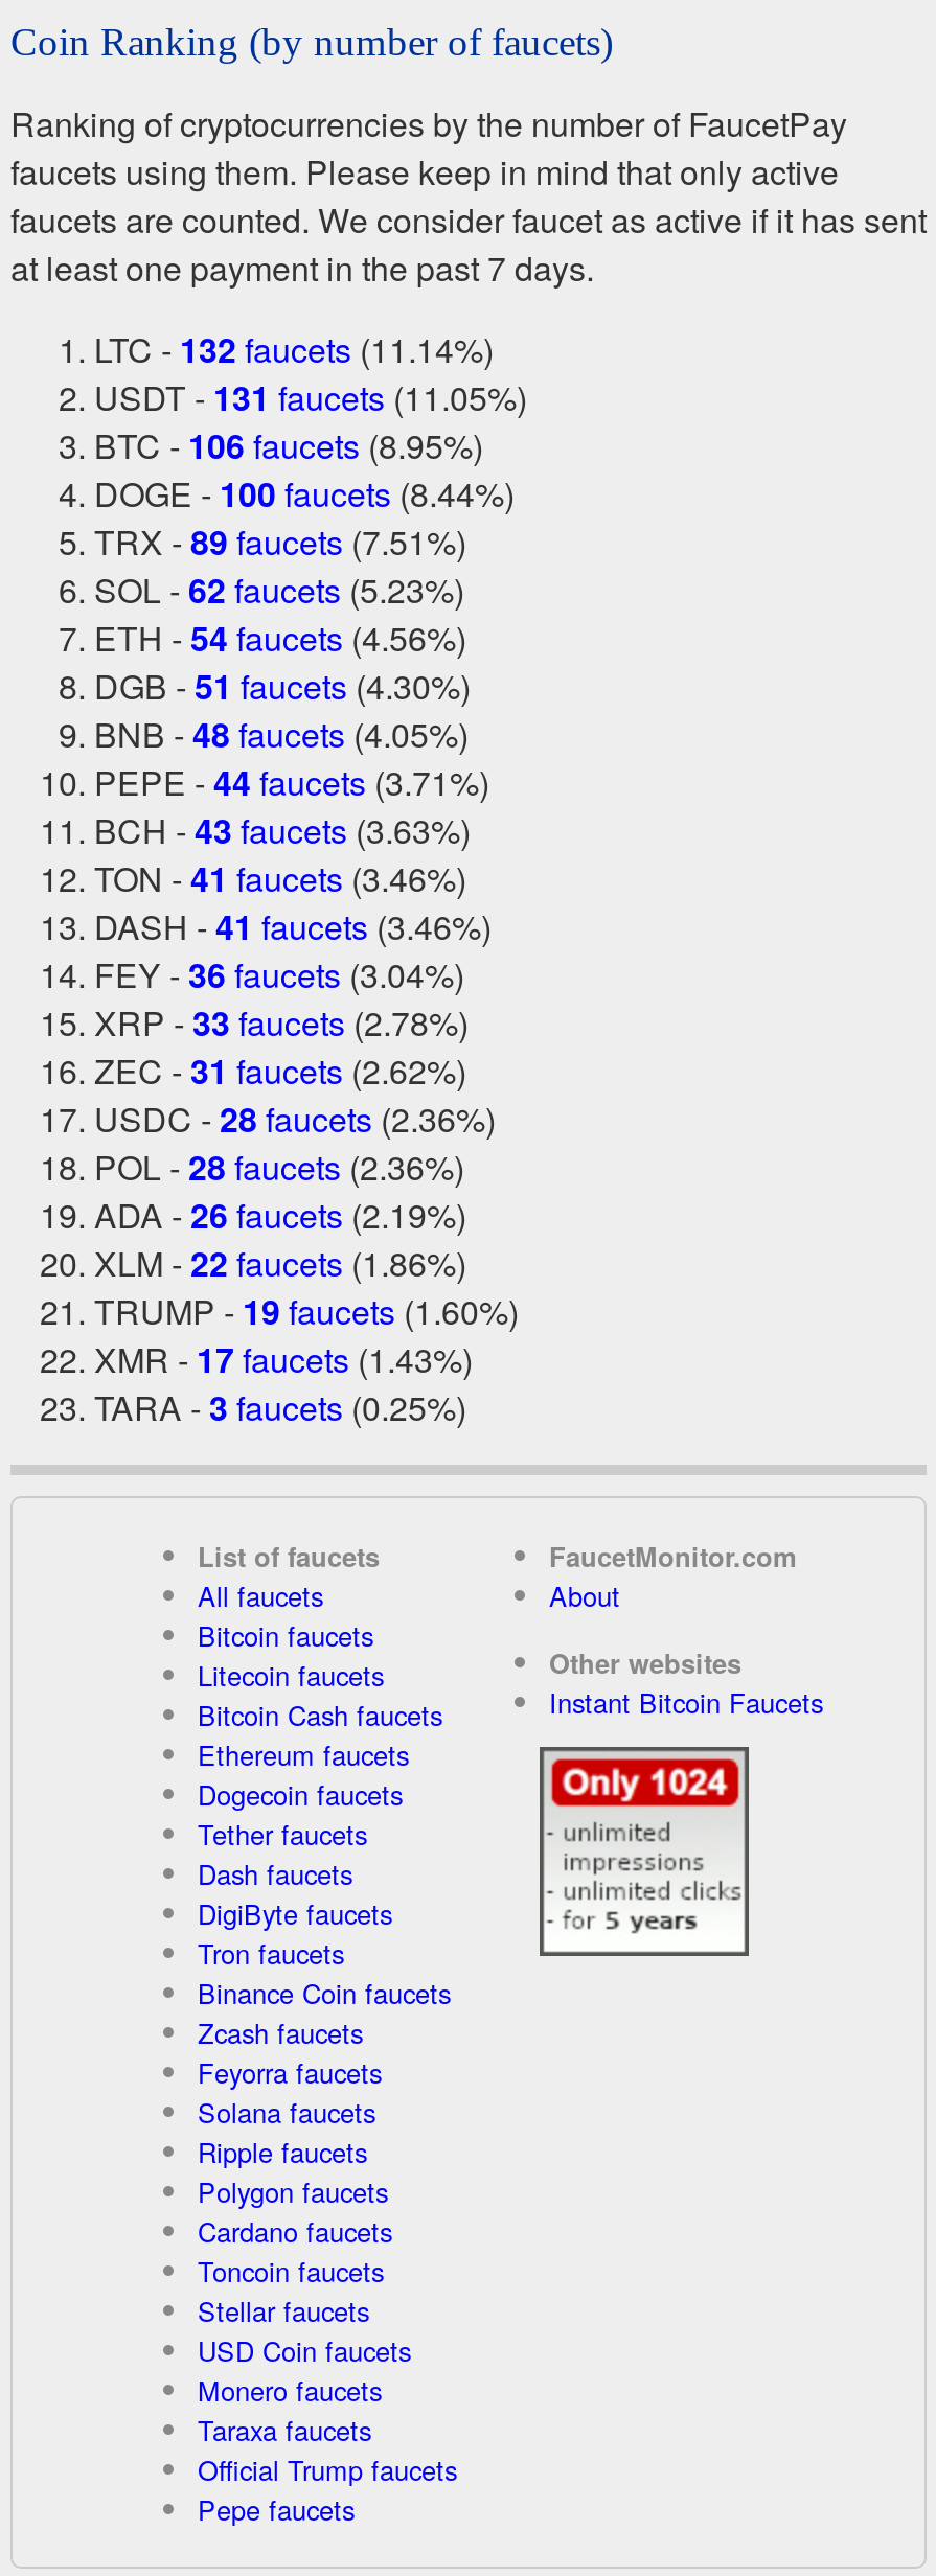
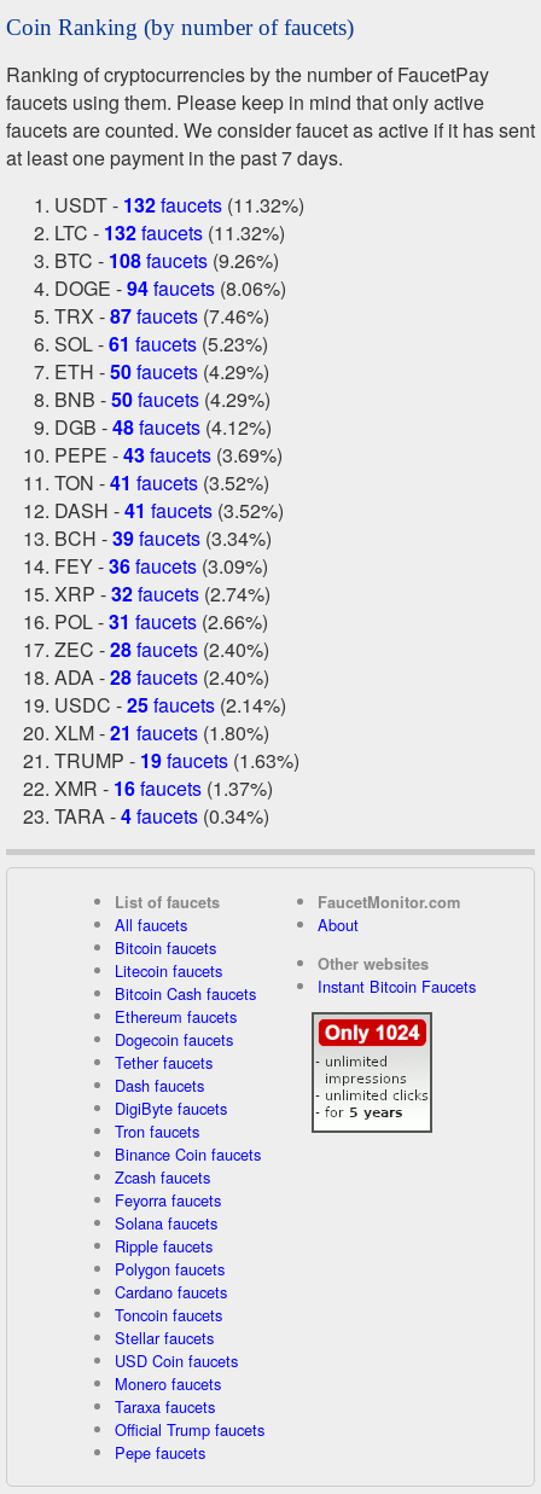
- LTC - 132 faucets (11.14%)
+ USDT - 132 faucets (11.32%)

- USDT - 131 faucets (11.05%)
+ LTC - 132 faucets (11.32%)

- BTC - 106 faucets (8.95%)
+ BTC - 108 faucets (9.26%)

- DOGE - 100 faucets (8.44%)
+ DOGE - 94 faucets (8.06%)

- TRX - 89 faucets (7.51%)
+ TRX - 87 faucets (7.46%)

- SOL - 62 faucets (5.23%)
+ SOL - 61 faucets (5.23%)

- ETH - 54 faucets (4.56%)
+ ETH - 50 faucets (4.29%)

- DGB - 51 faucets (4.30%)
+ BNB - 50 faucets (4.29%)

- BNB - 48 faucets (4.05%)
+ DGB - 48 faucets (4.12%)

- PEPE - 44 faucets (3.71%)
+ PEPE - 43 faucets (3.69%)

- BCH - 43 faucets (3.63%)
+ TON - 41 faucets (3.52%)

- TON - 41 faucets (3.46%)
+ DASH - 41 faucets (3.52%)

- DASH - 41 faucets (3.46%)
+ BCH - 39 faucets (3.34%)

- FEY - 36 faucets (3.04%)
+ FEY - 36 faucets (3.09%)

- XRP - 33 faucets (2.78%)
+ XRP - 32 faucets (2.74%)

- ZEC - 31 faucets (2.62%)
+ POL - 31 faucets (2.66%)

- USDC - 28 faucets (2.36%)
+ ZEC - 28 faucets (2.40%)

- POL - 28 faucets (2.36%)
+ ADA - 28 faucets (2.40%)

- ADA - 26 faucets (2.19%)
+ USDC - 25 faucets (2.14%)

- XLM - 22 faucets (1.86%)
+ XLM - 21 faucets (1.80%)

- TRUMP - 19 faucets (1.60%)
+ TRUMP - 19 faucets (1.63%)

- XMR - 17 faucets (1.43%)
+ XMR - 16 faucets (1.37%)

- TARA - 3 faucets (0.25%)
+ TARA - 4 faucets (0.34%)
